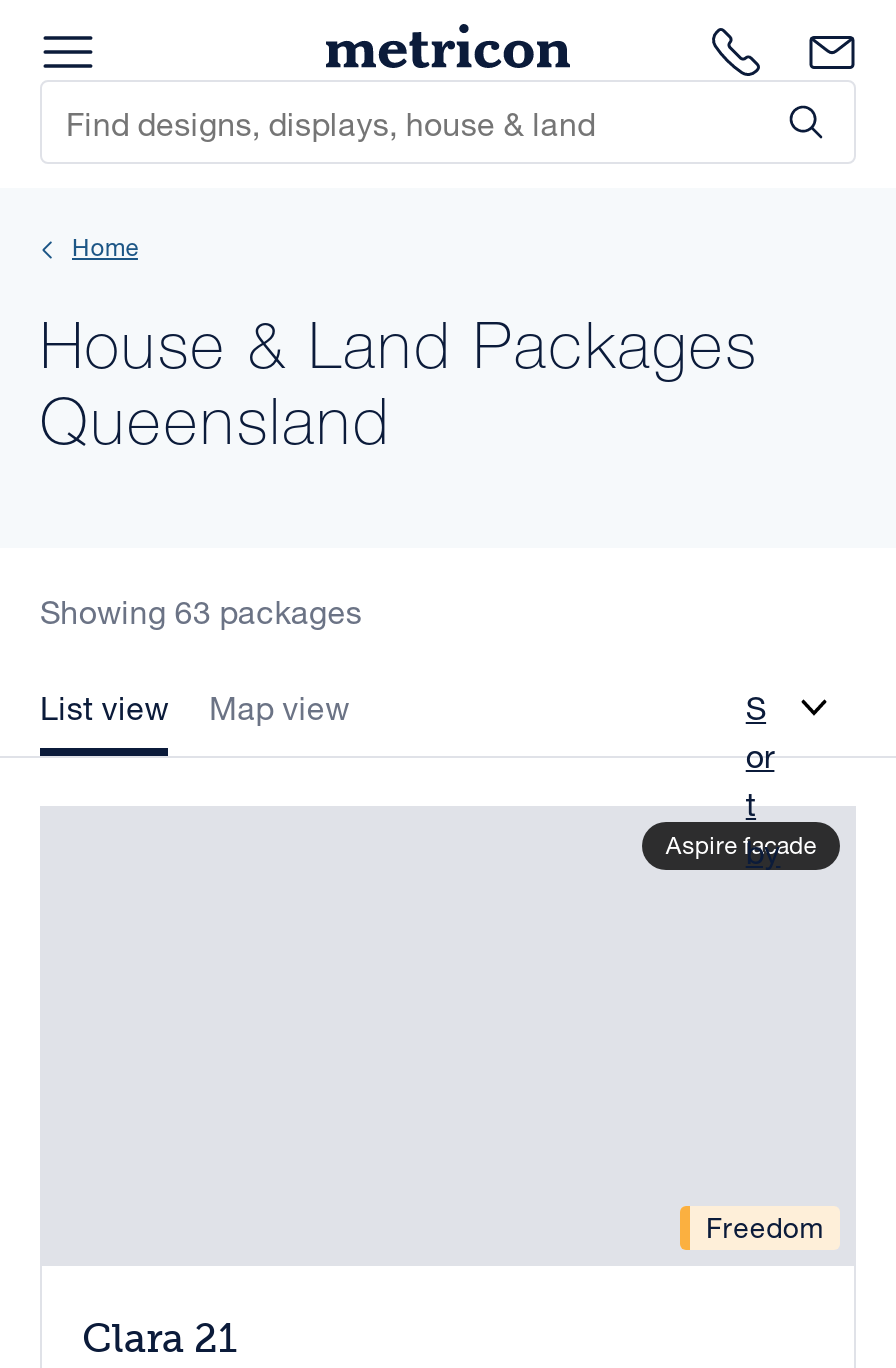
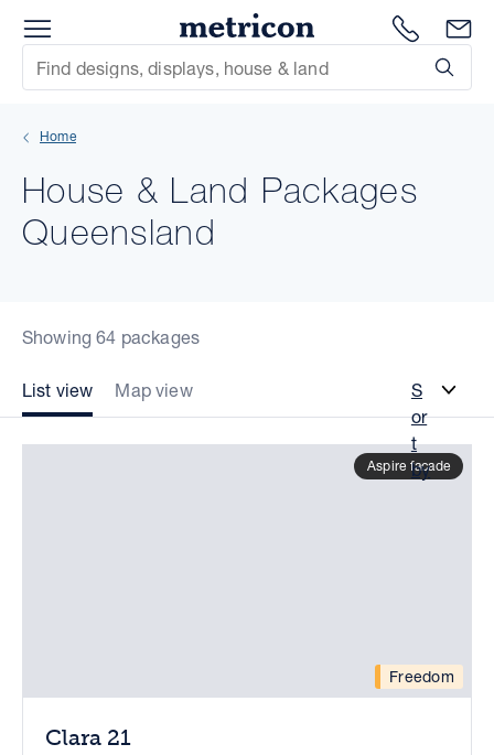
- Showing 63 packages
+ Showing 64 packages
